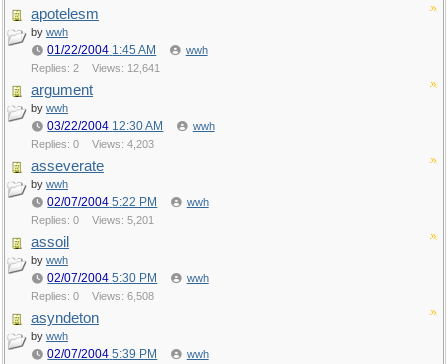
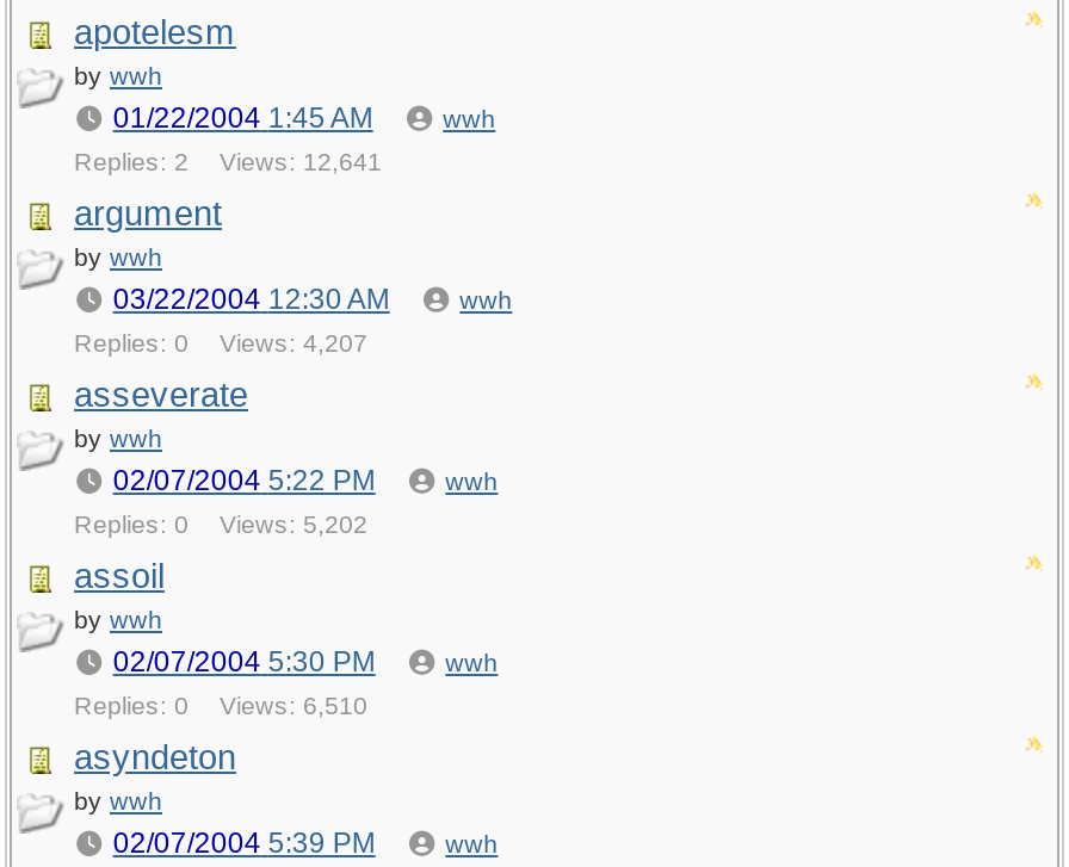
- Replies: 0 Views: 4,203
+ Replies: 0 Views: 4,207

- Replies: 0 Views: 5,201
+ Replies: 0 Views: 5,202

- Replies: 0 Views: 6,508
+ Replies: 0 Views: 6,510
